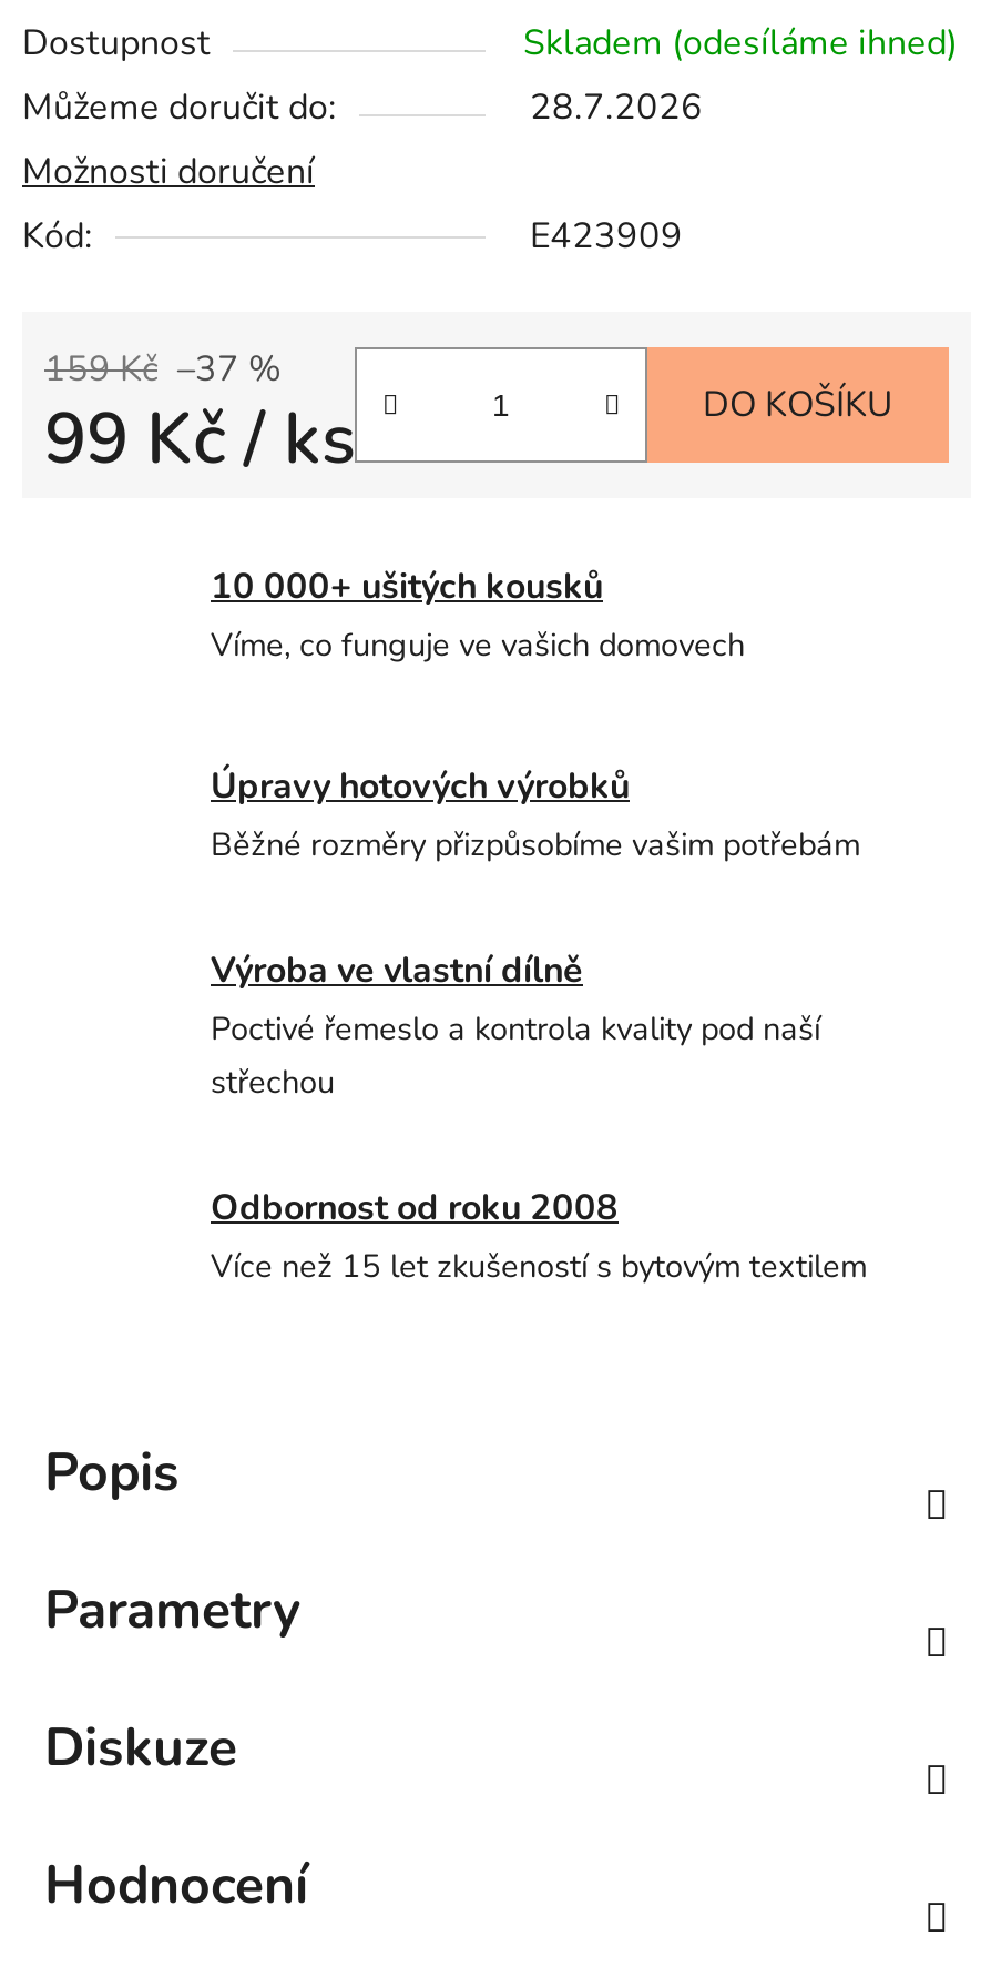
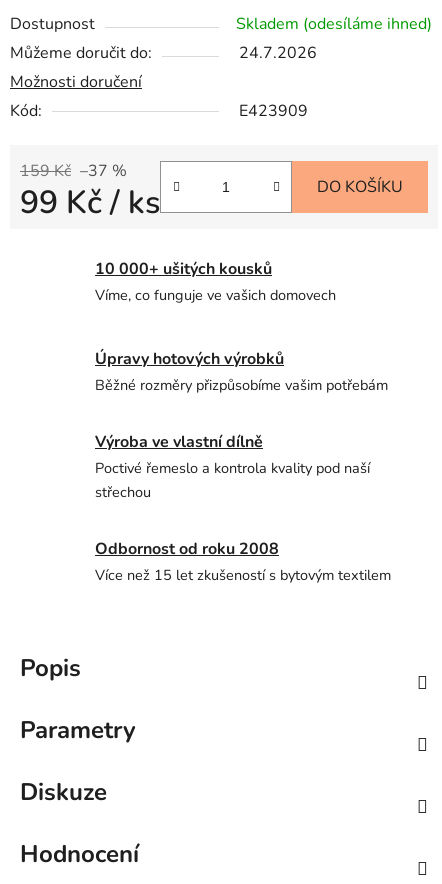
- 28.7.2026
+ 24.7.2026
